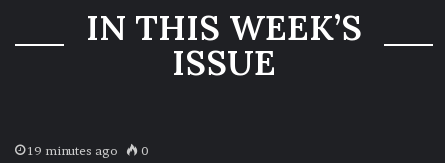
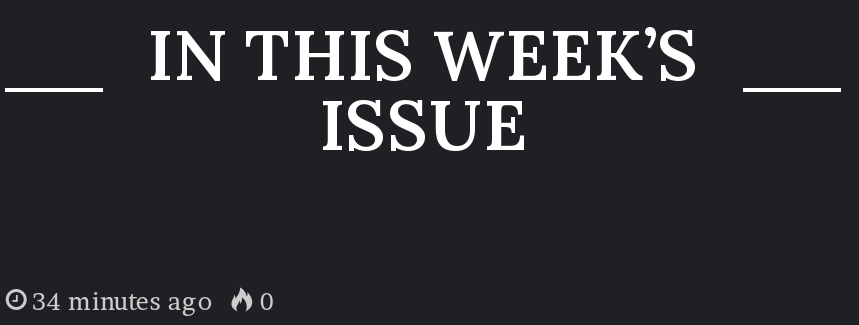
- 19 minutes ago 0
+ 34 minutes ago 0
